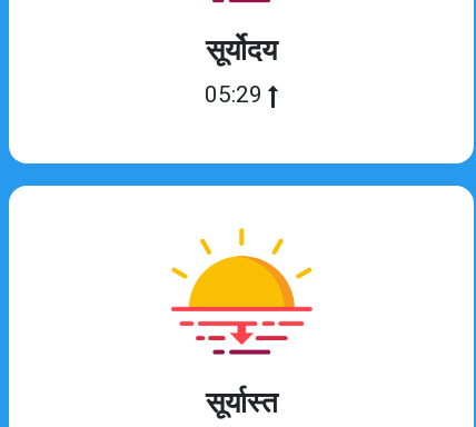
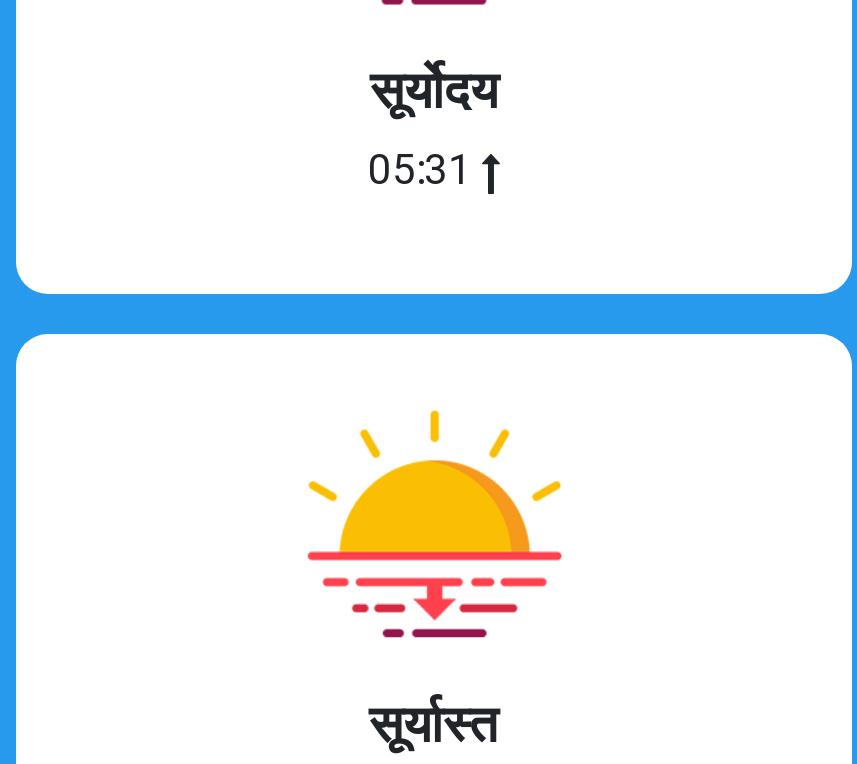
- 05:29
+ 05:31
